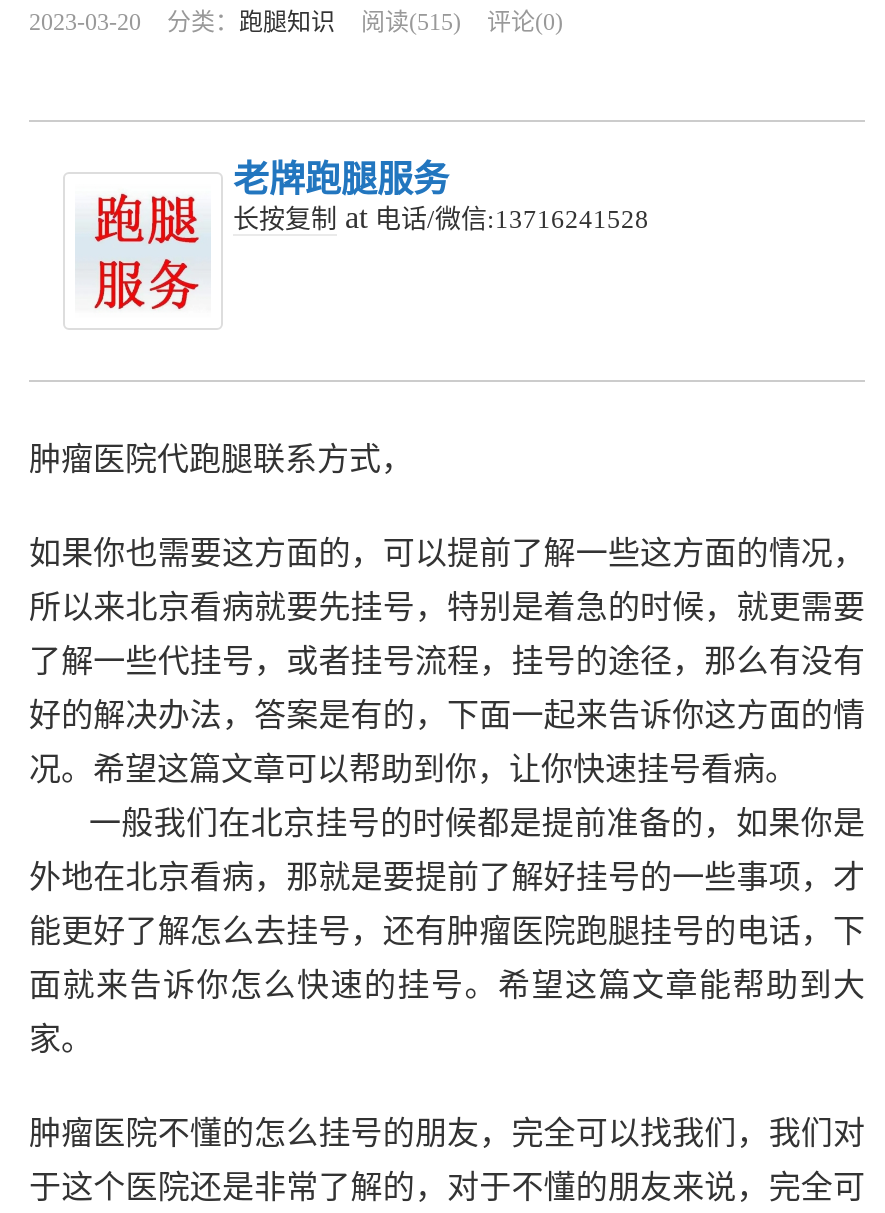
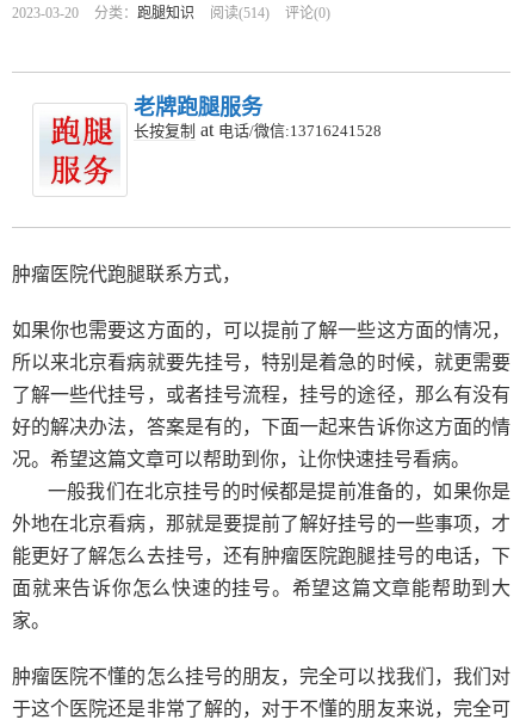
- 2023-03-20 分类：跑腿知识 阅读(515) 评论(0)
+ 2023-03-20 分类：跑腿知识 阅读(514) 评论(0)
